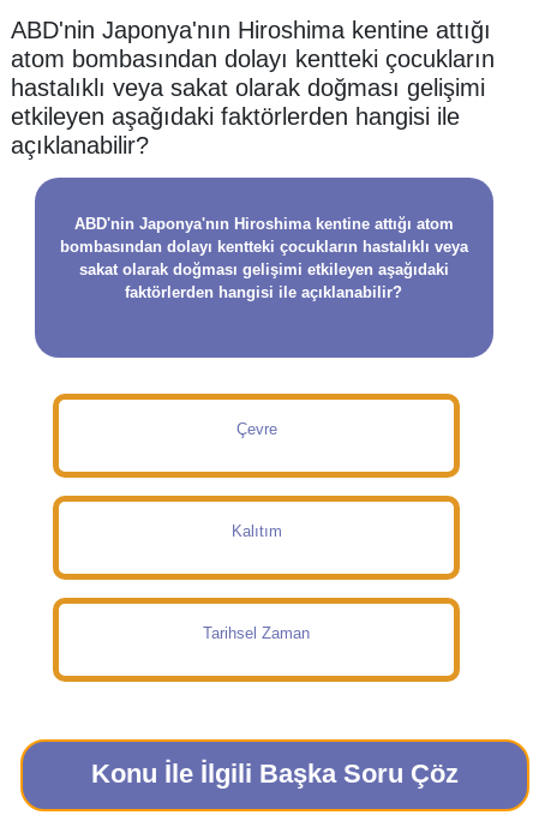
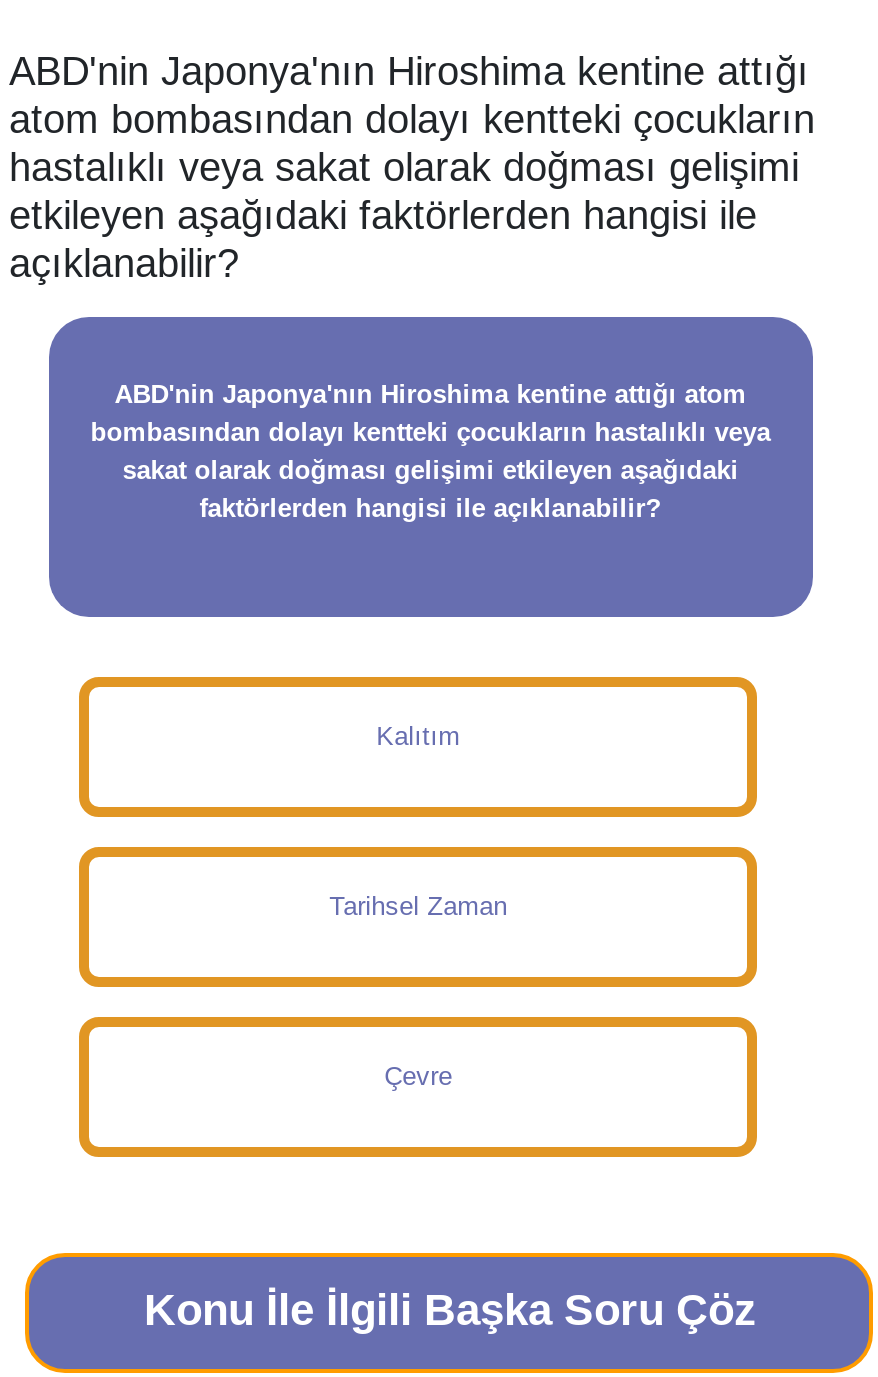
moved down: Çevre

moved up: Kalıtım | Tarihsel Zaman
